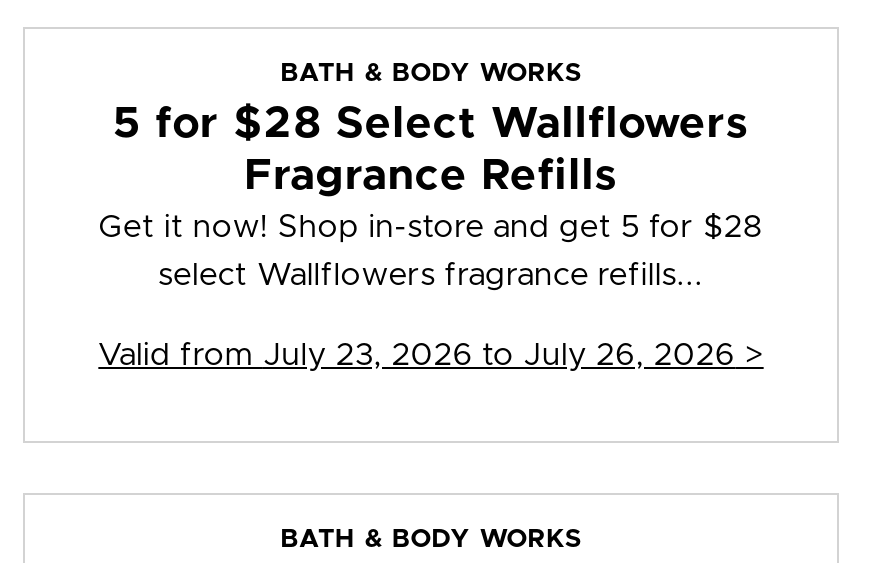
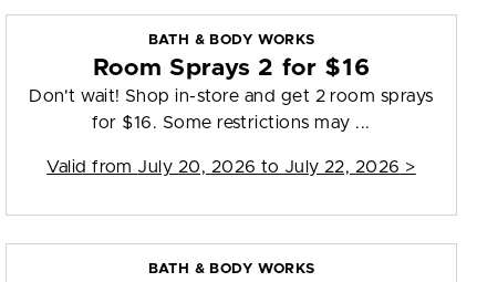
- 5 for $28 Select Wallflowers
- Fragrance Refills
- Get it now! Shop in-store and get 5 for $28
+ Room Sprays 2 for $16
+ Don't wait! Shop in-store and get 2 room sprays

- select Wallflowers fragrance refills...
+ for $16. Some restrictions may ...

- Valid from July 23, 2026 to July 26, 2026 >
+ Valid from July 20, 2026 to July 22, 2026 >
